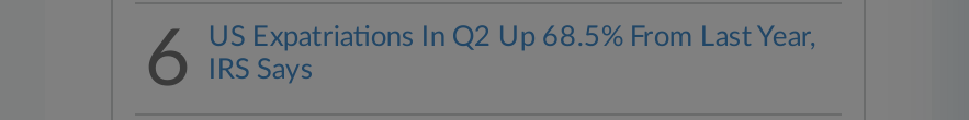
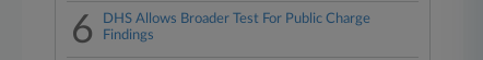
- US Expatriations In Q2 Up 68.5% From Last Year,
- IRS Says
+ DHS Allows Broader Test For Public Charge
+ Findings
